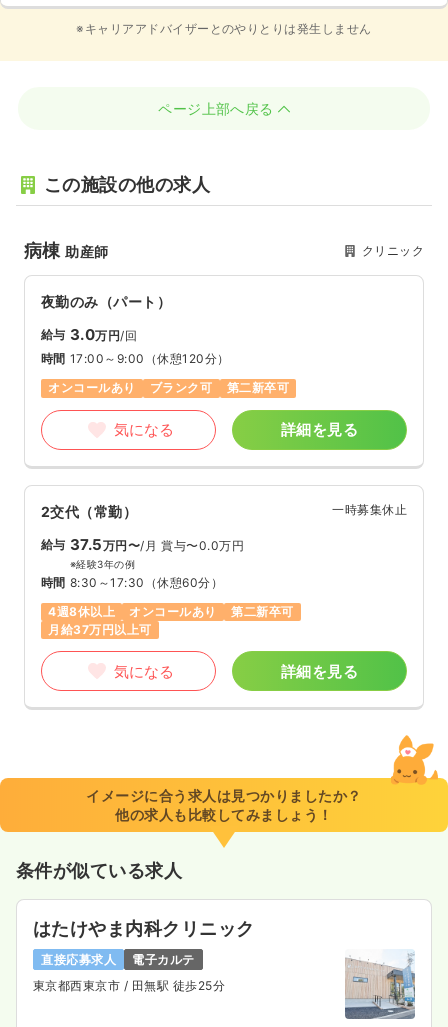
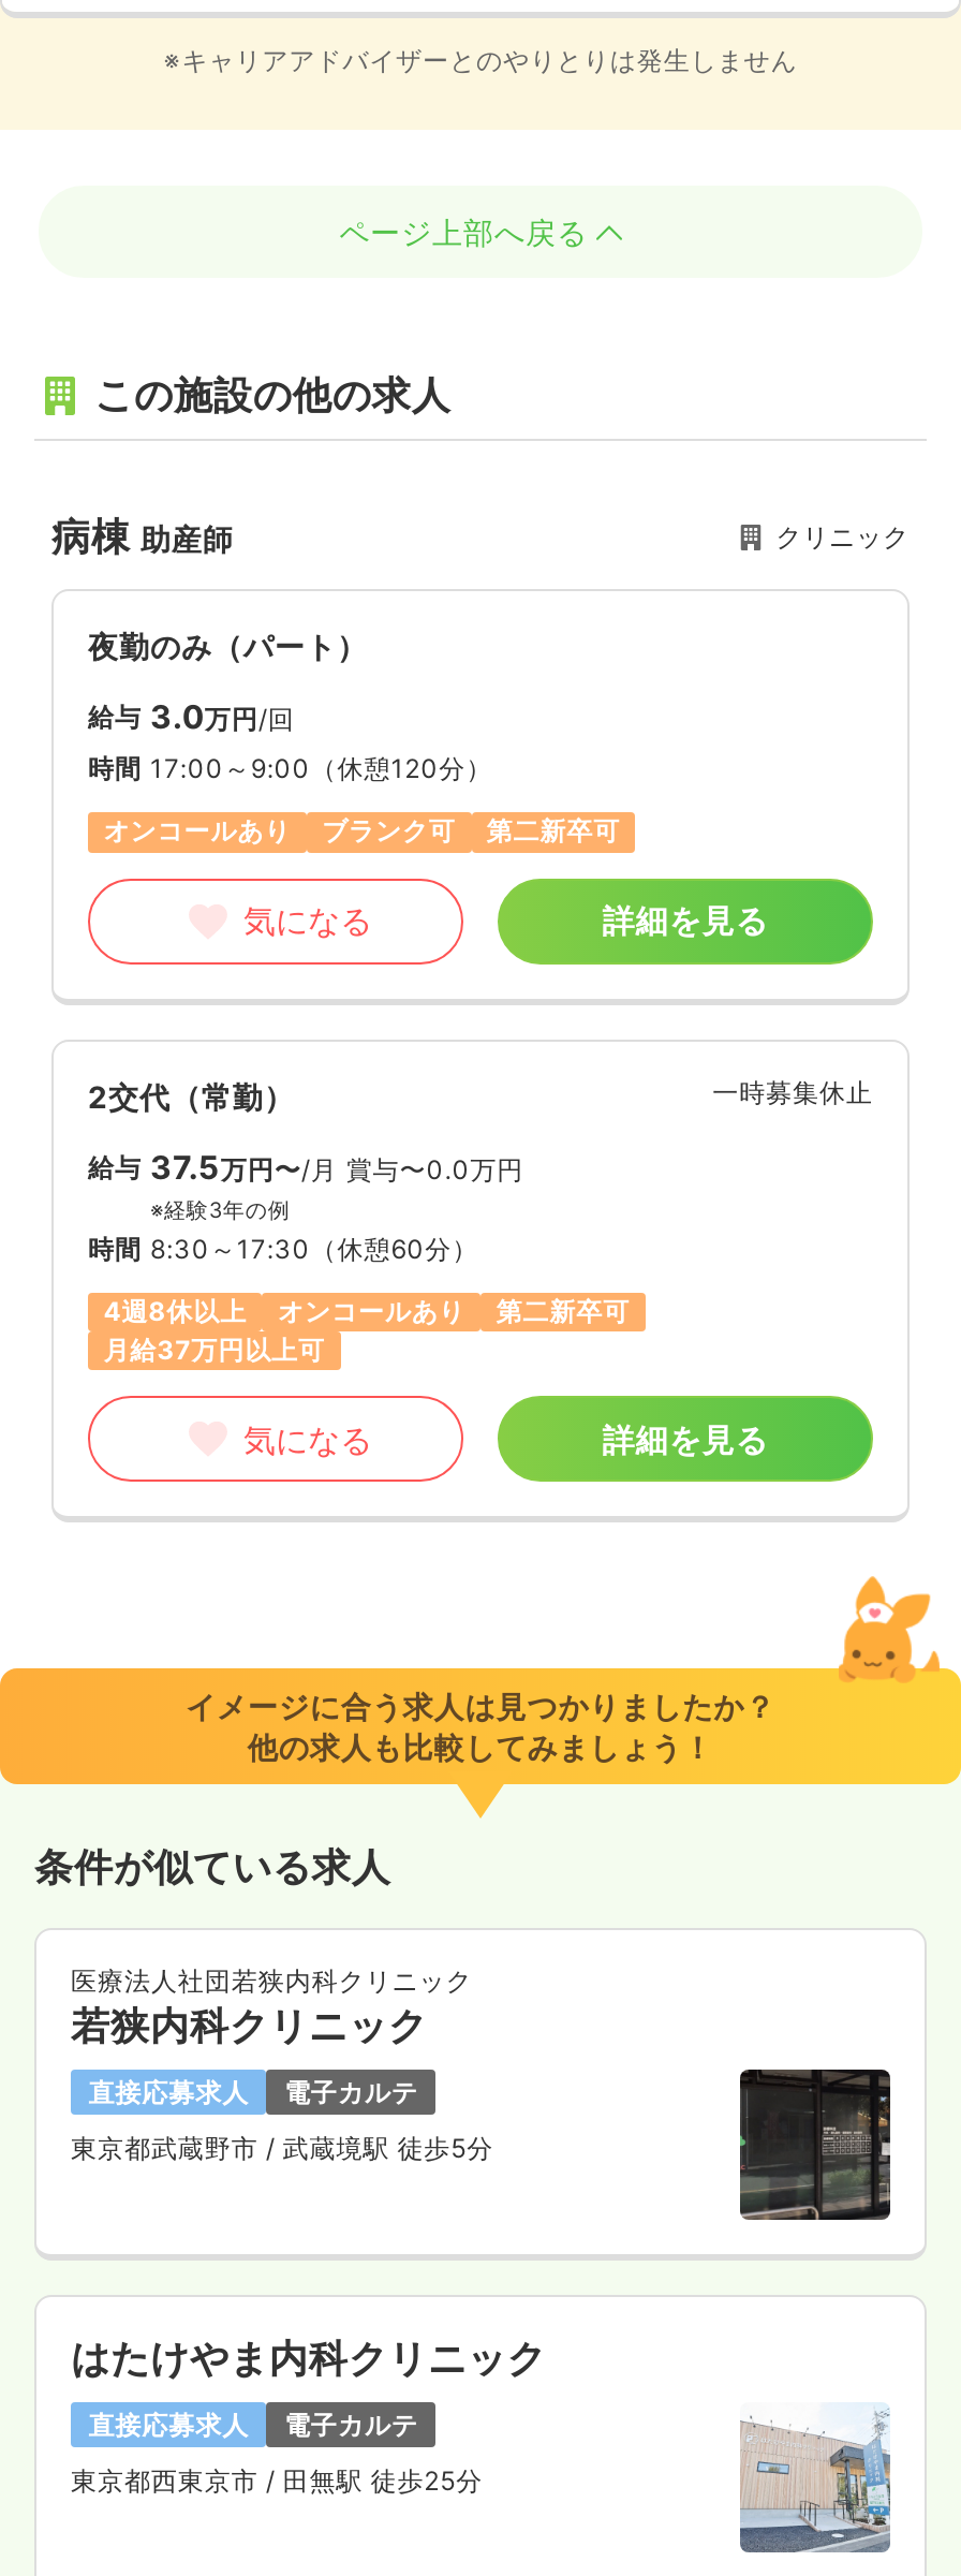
+ 医療法人社団若狭内科クリニック
+ 若狭内科クリニック
+ 直接応募求人
+ 電子カルテ
+ 東京都武蔵野市/ 武蔵境駅 徒歩5分

+ [image]
